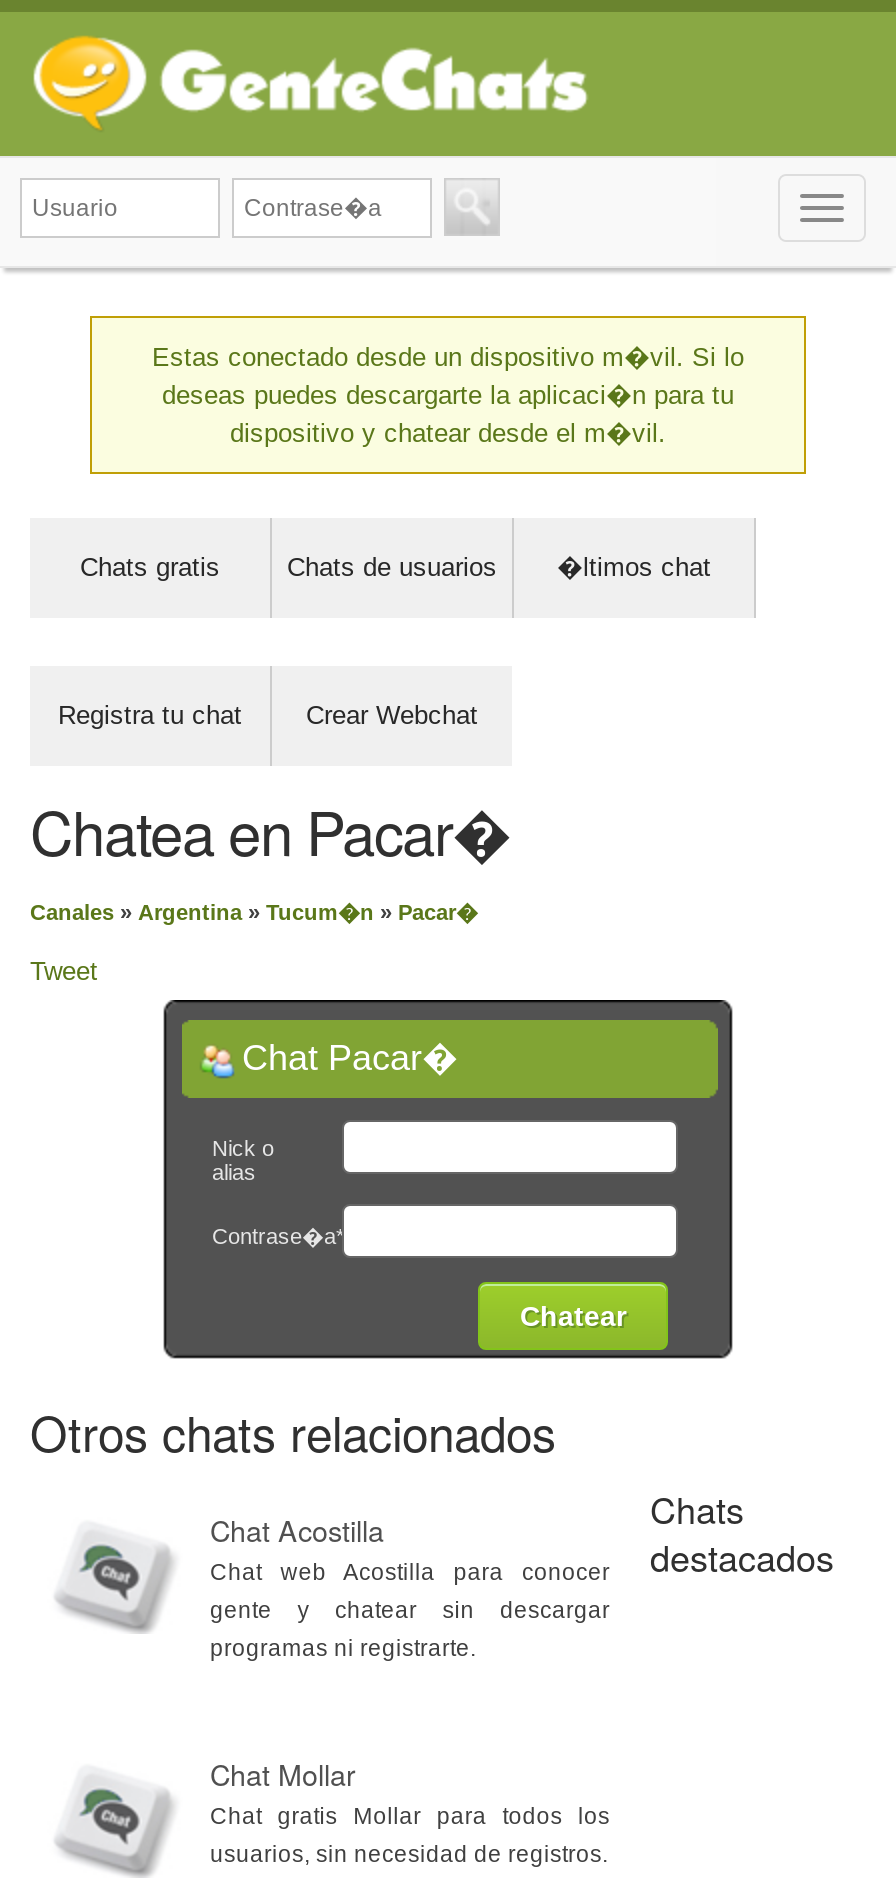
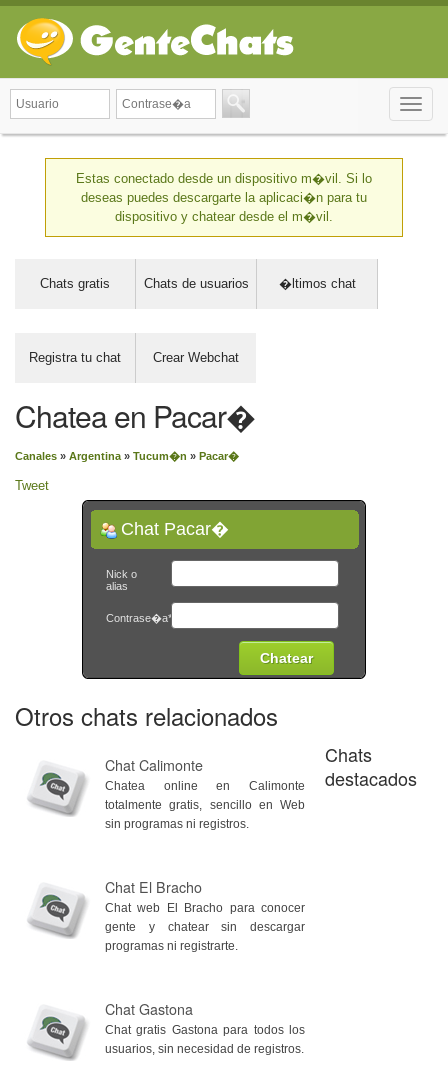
- Chat Acostilla
- Chat web Acostilla para conocer
+ Chat Calimonte
+ Chatea online en Calimonte
+ totalmente gratis, sencillo en Web
+ sin programas ni registros.
+ Chat El Bracho
+ Chat web El Bracho para conocer

- Chat Mollar
+ Chat Gastona

- Chat gratis Mollar para todos los
+ Chat gratis Gastona para todos los
